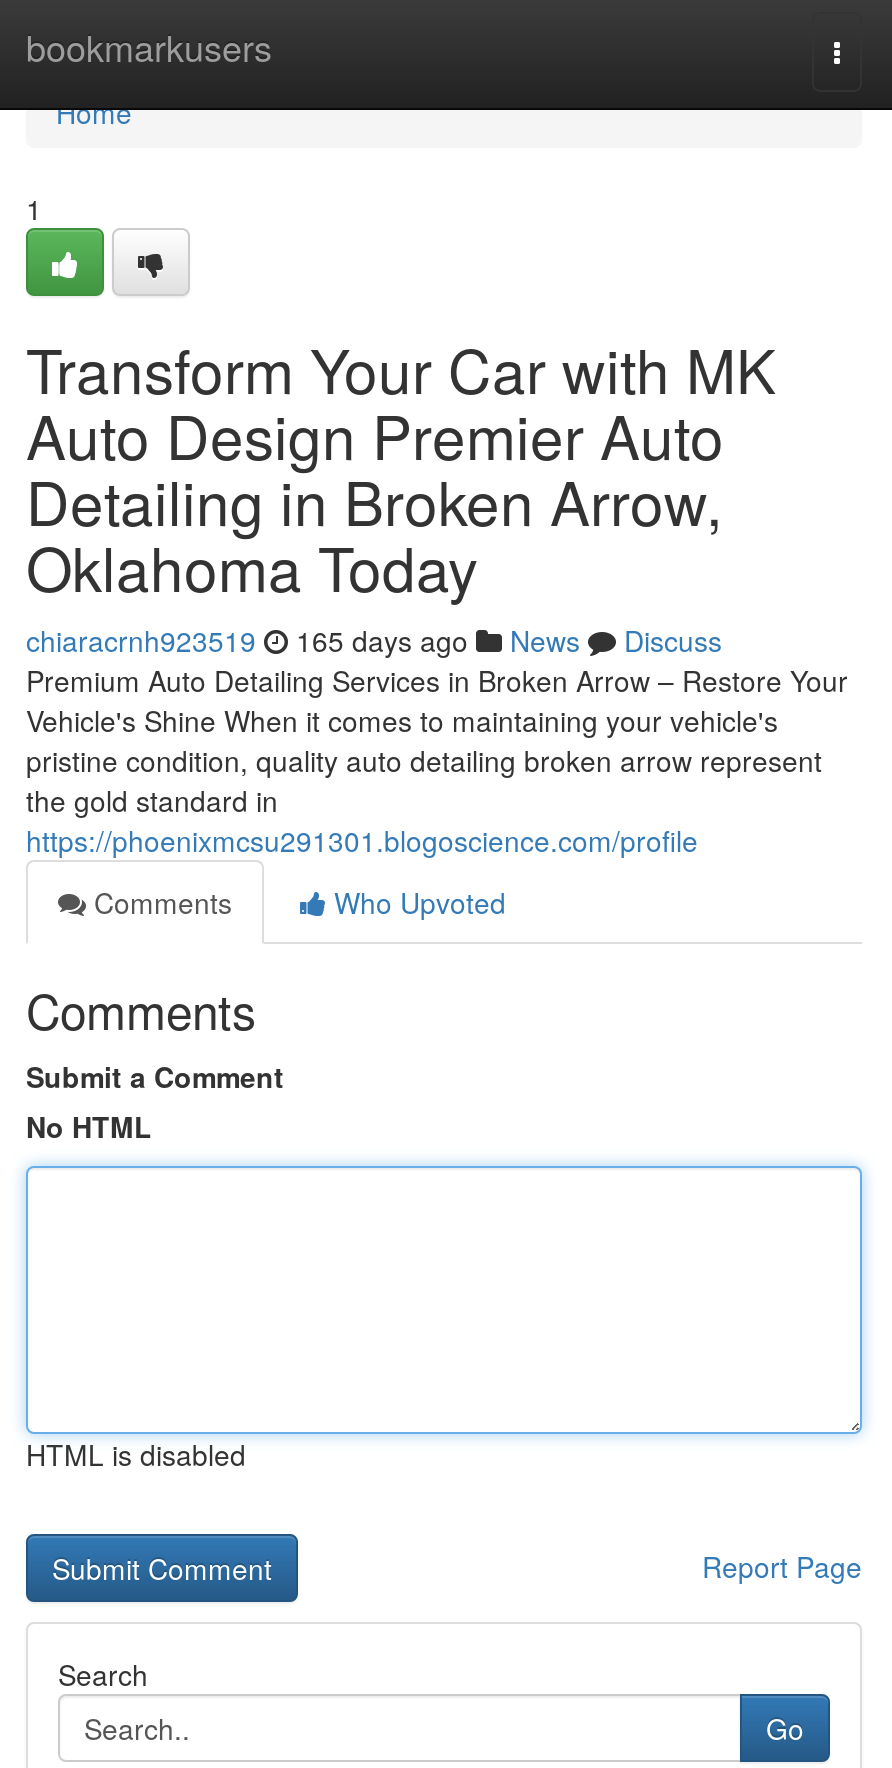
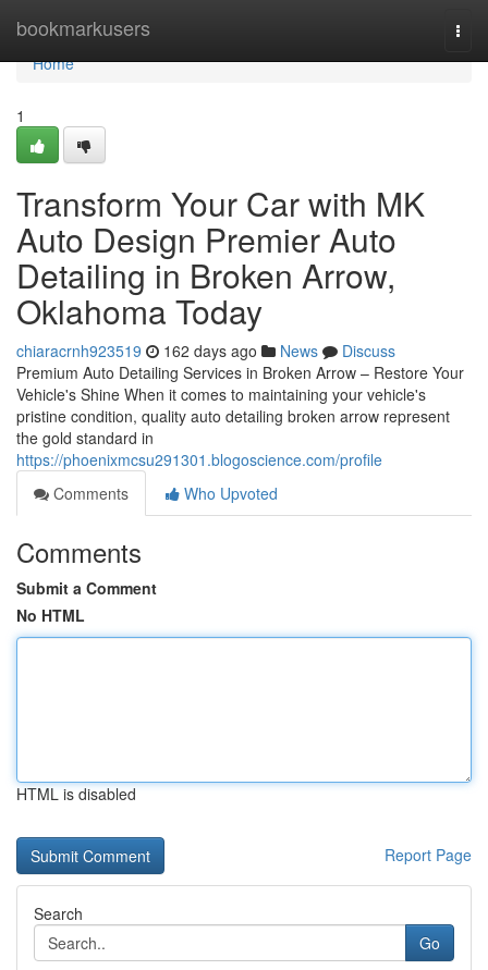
- chiaracrnh923519 165 days ago News Discuss
+ chiaracrnh923519 162 days ago News Discuss
